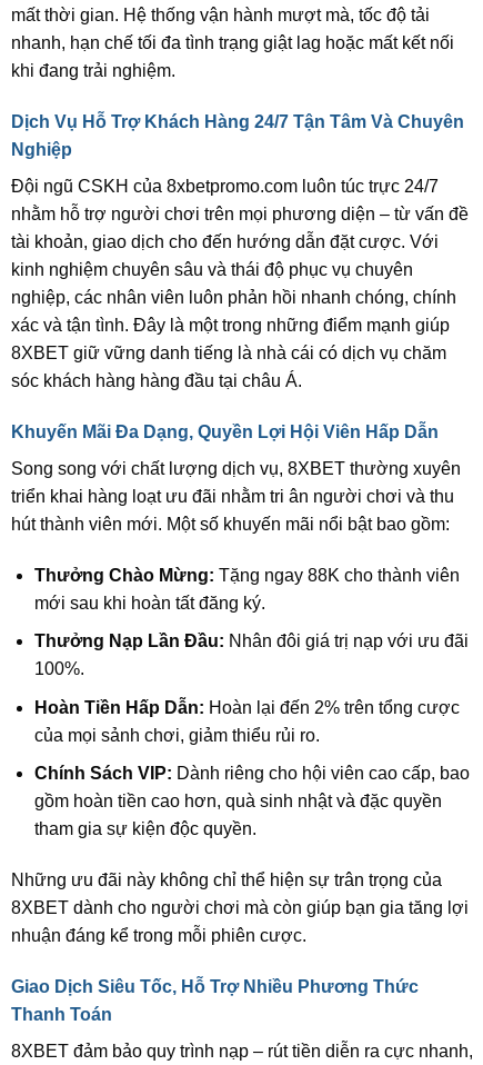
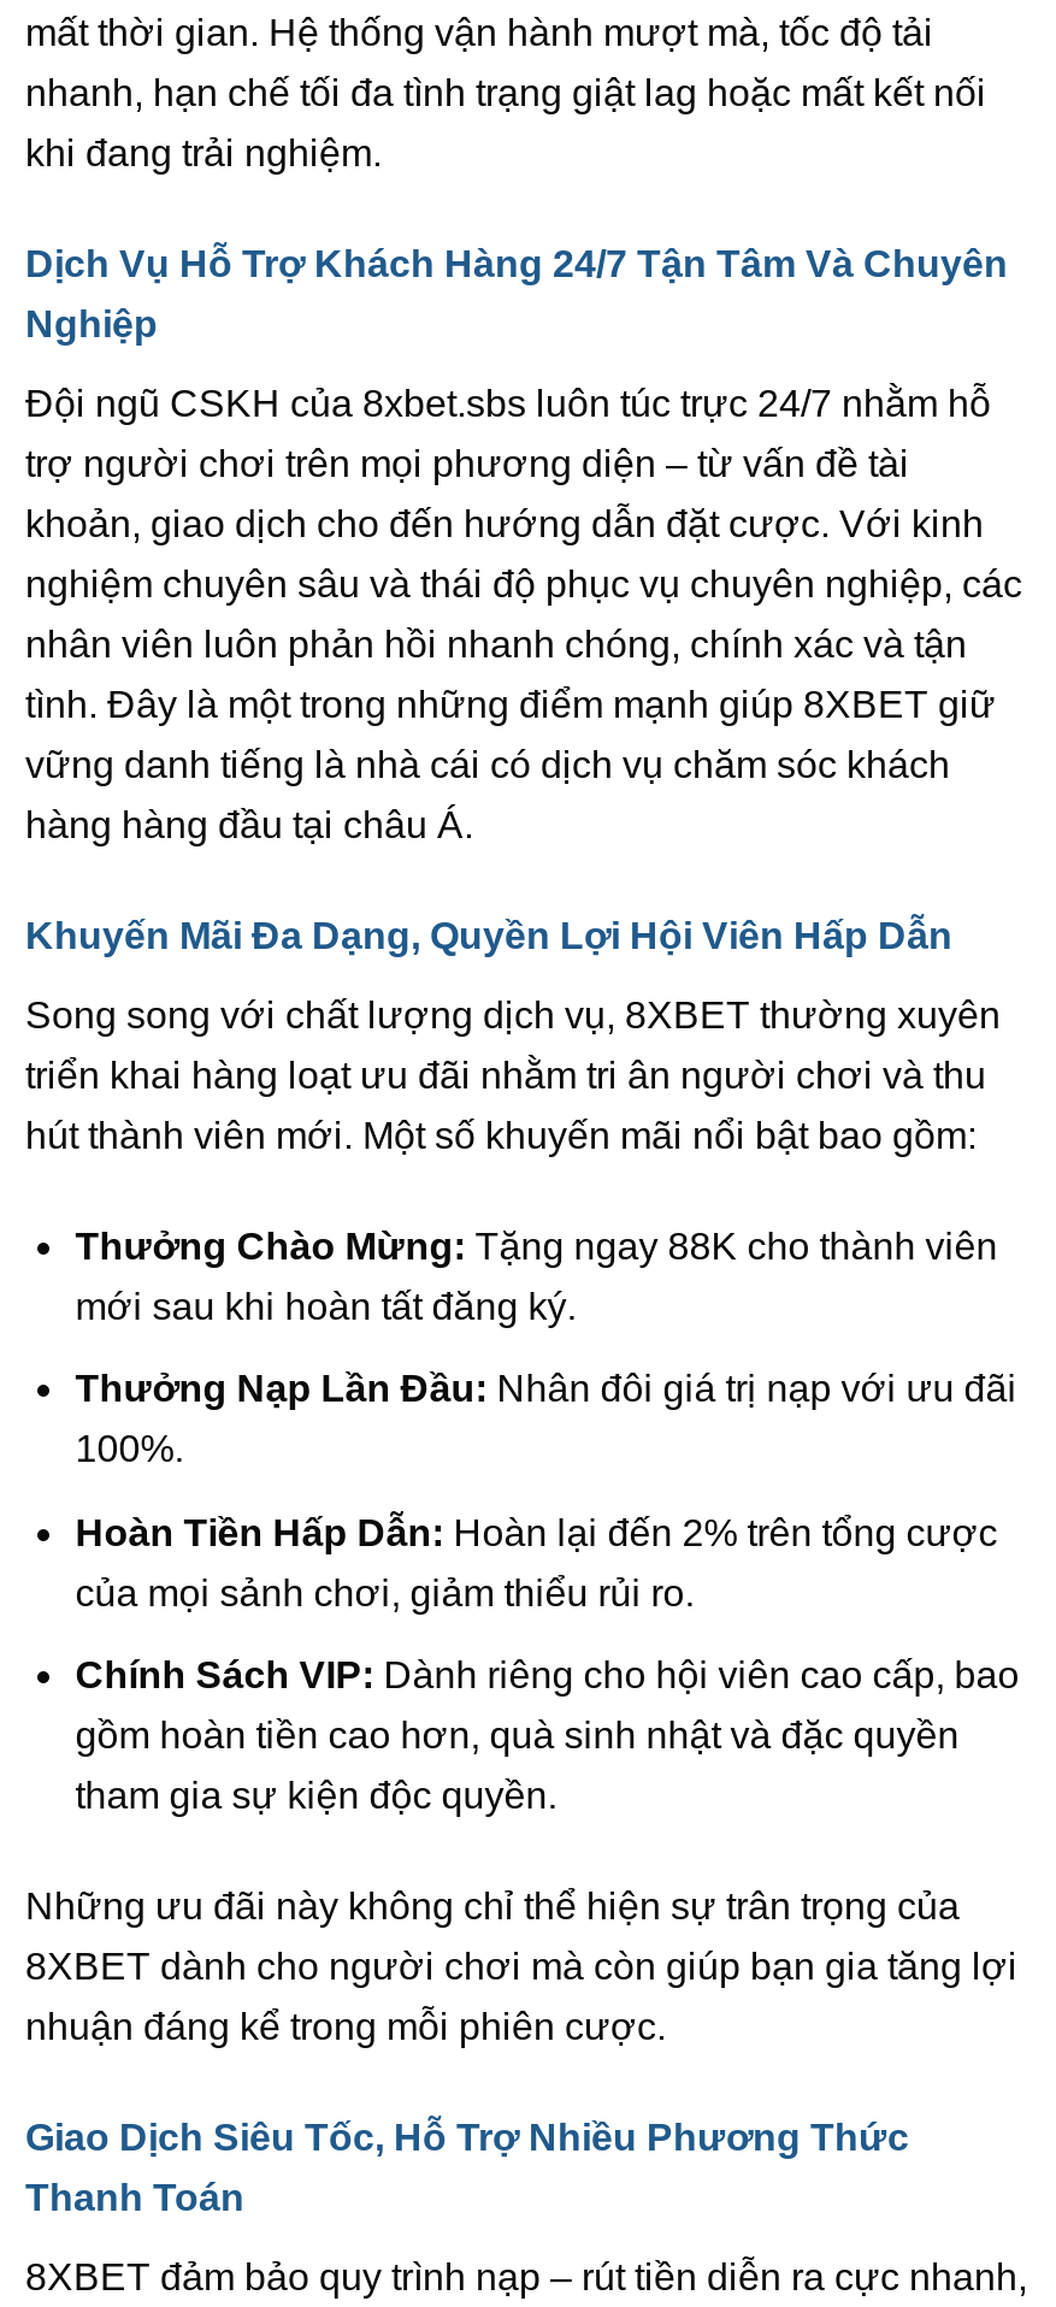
- Đội ngũ CSKH của 8xbetpromo.com luôn túc trực 24/7
+ Đội ngũ CSKH của 8xbet.sbs luôn túc trực 24/7 nhằm hỗ

- nhằm hỗ trợ người chơi trên mọi phương diện – từ vấn đề
+ trợ người chơi trên mọi phương diện – từ vấn đề tài

- tài khoản, giao dịch cho đến hướng dẫn đặt cược. Với
+ khoản, giao dịch cho đến hướng dẫn đặt cược. Với kinh

- kinh nghiệm chuyên sâu và thái độ phục vụ chuyên
+ nghiệm chuyên sâu và thái độ phục vụ chuyên nghiệp, các

- nghiệp, các nhân viên luôn phản hồi nhanh chóng, chính
+ nhân viên luôn phản hồi nhanh chóng, chính xác và tận

- xác và tận tình. Đây là một trong những điểm mạnh giúp
+ tình. Đây là một trong những điểm mạnh giúp 8XBET giữ

- 8XBET giữ vững danh tiếng là nhà cái có dịch vụ chăm
+ vững danh tiếng là nhà cái có dịch vụ chăm sóc khách

- sóc khách hàng hàng đầu tại châu Á.
+ hàng hàng đầu tại châu Á.
